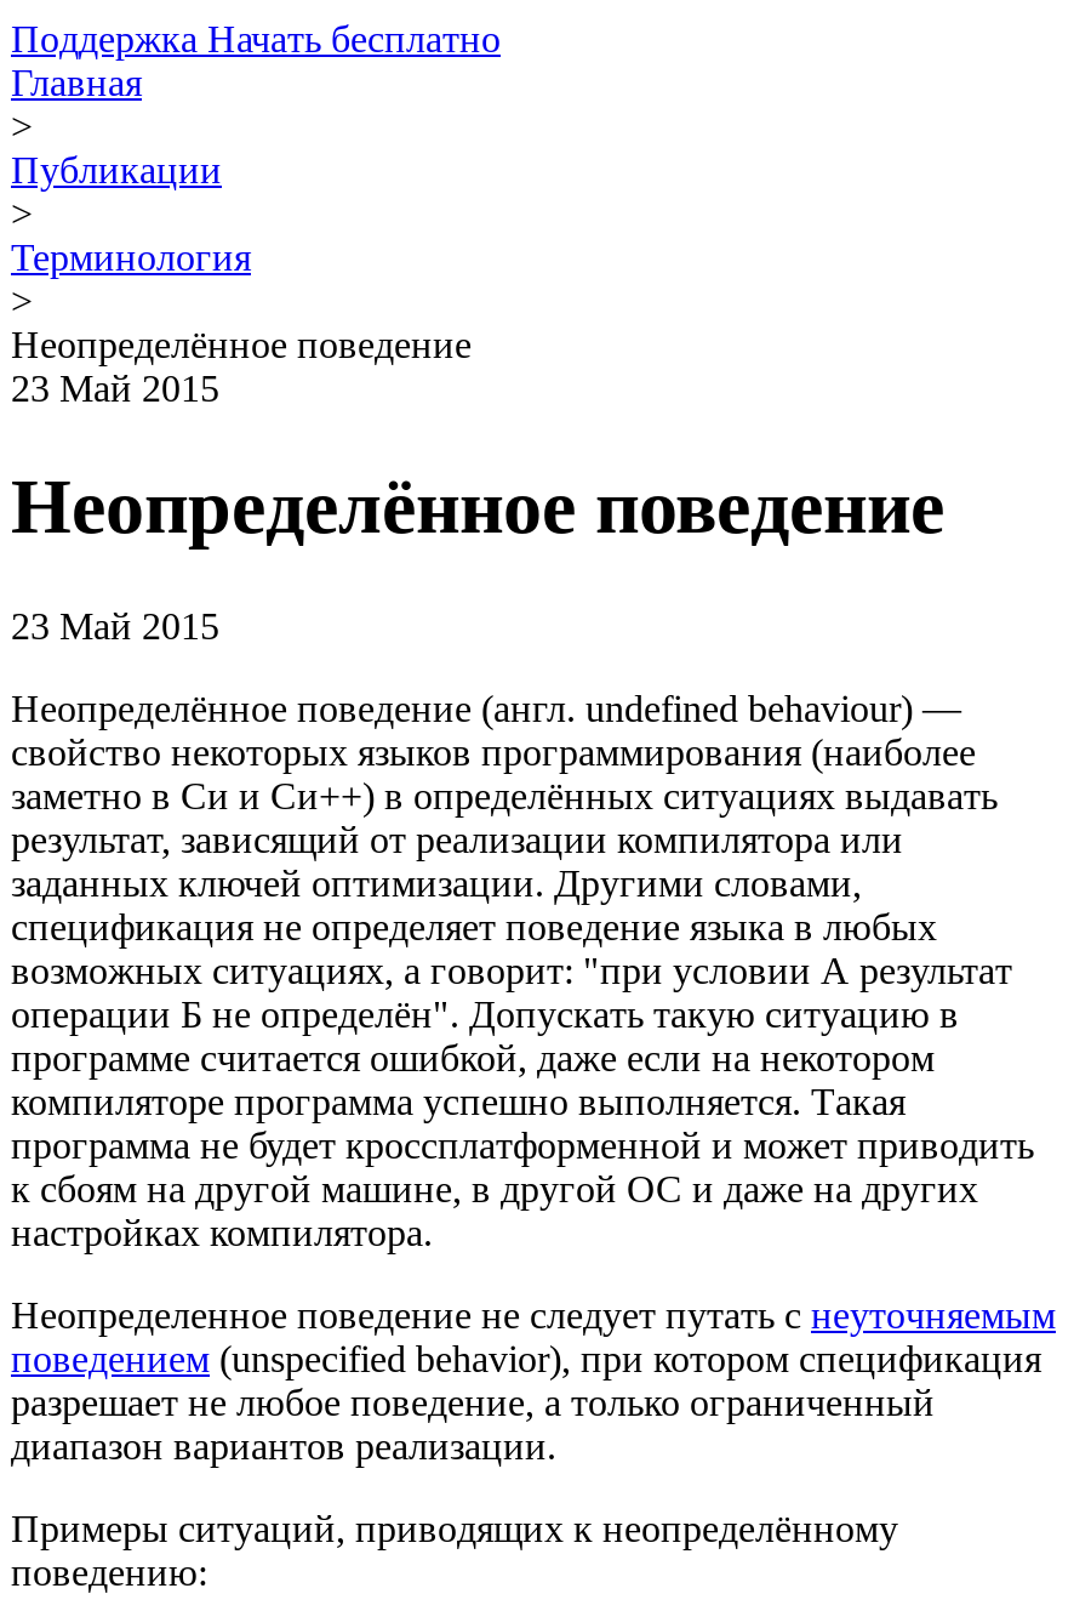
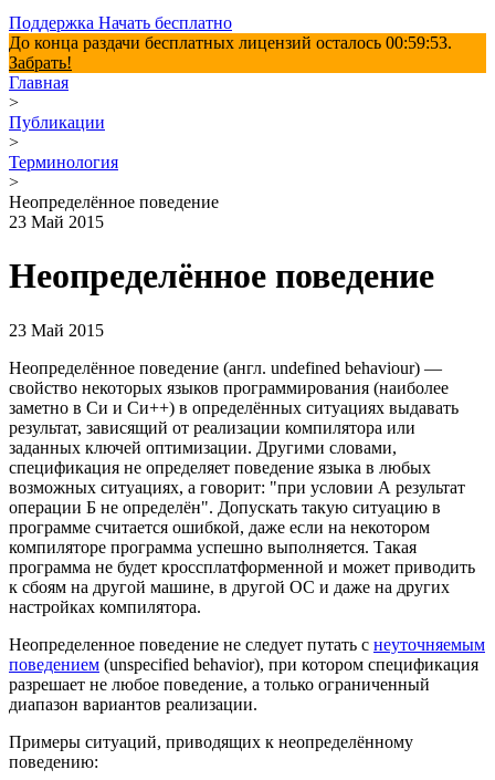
+ До конца раздачи бесплатных лицензий осталось 00:59:53.
+ Забрать!
